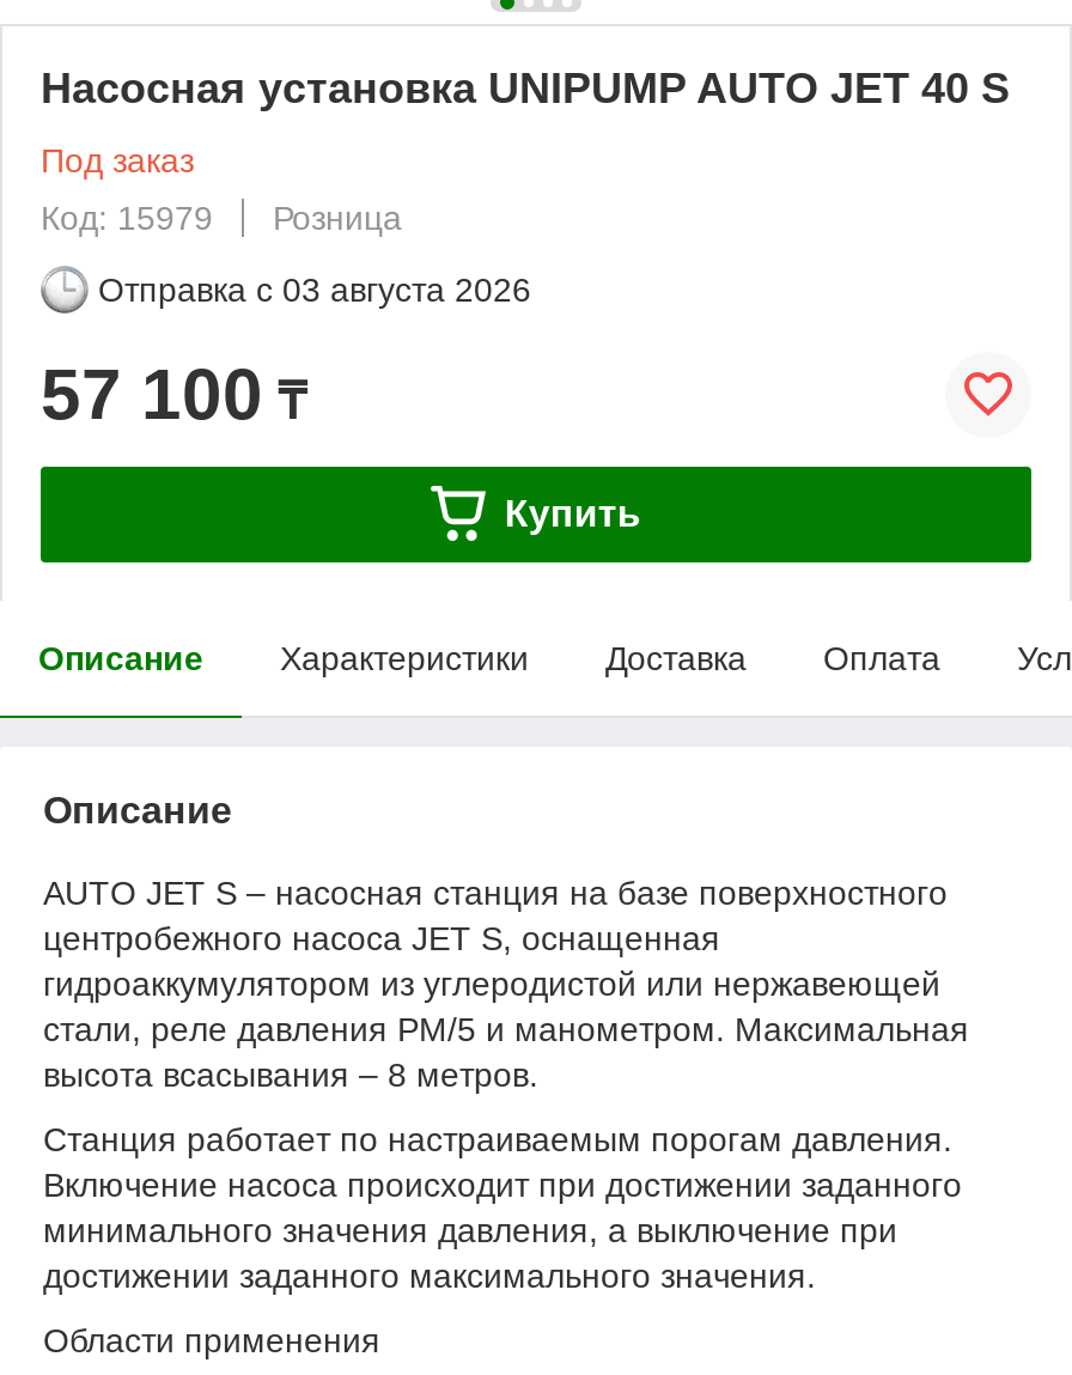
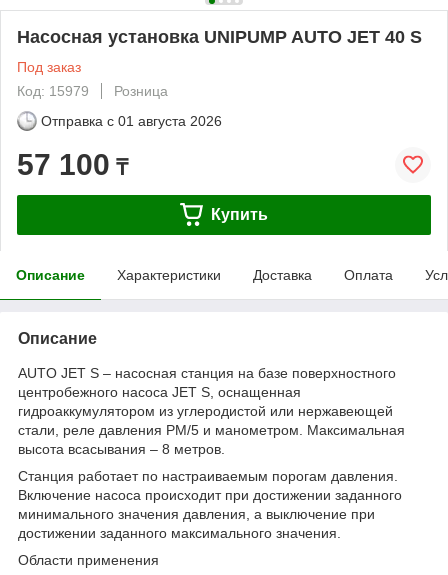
- Отправка с 03 августа 2026
+ Отправка с 01 августа 2026
